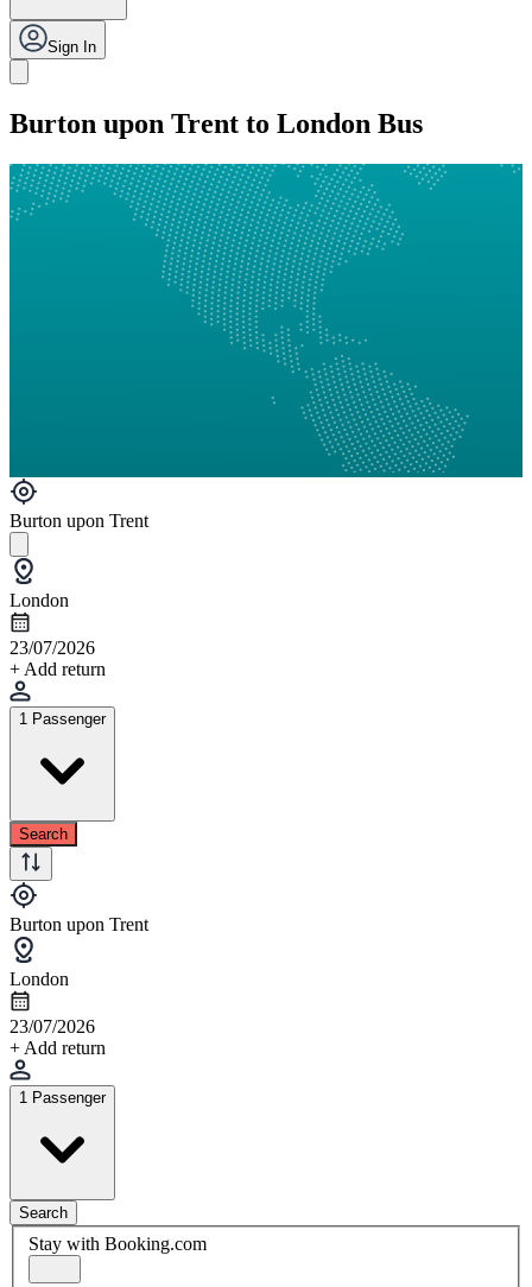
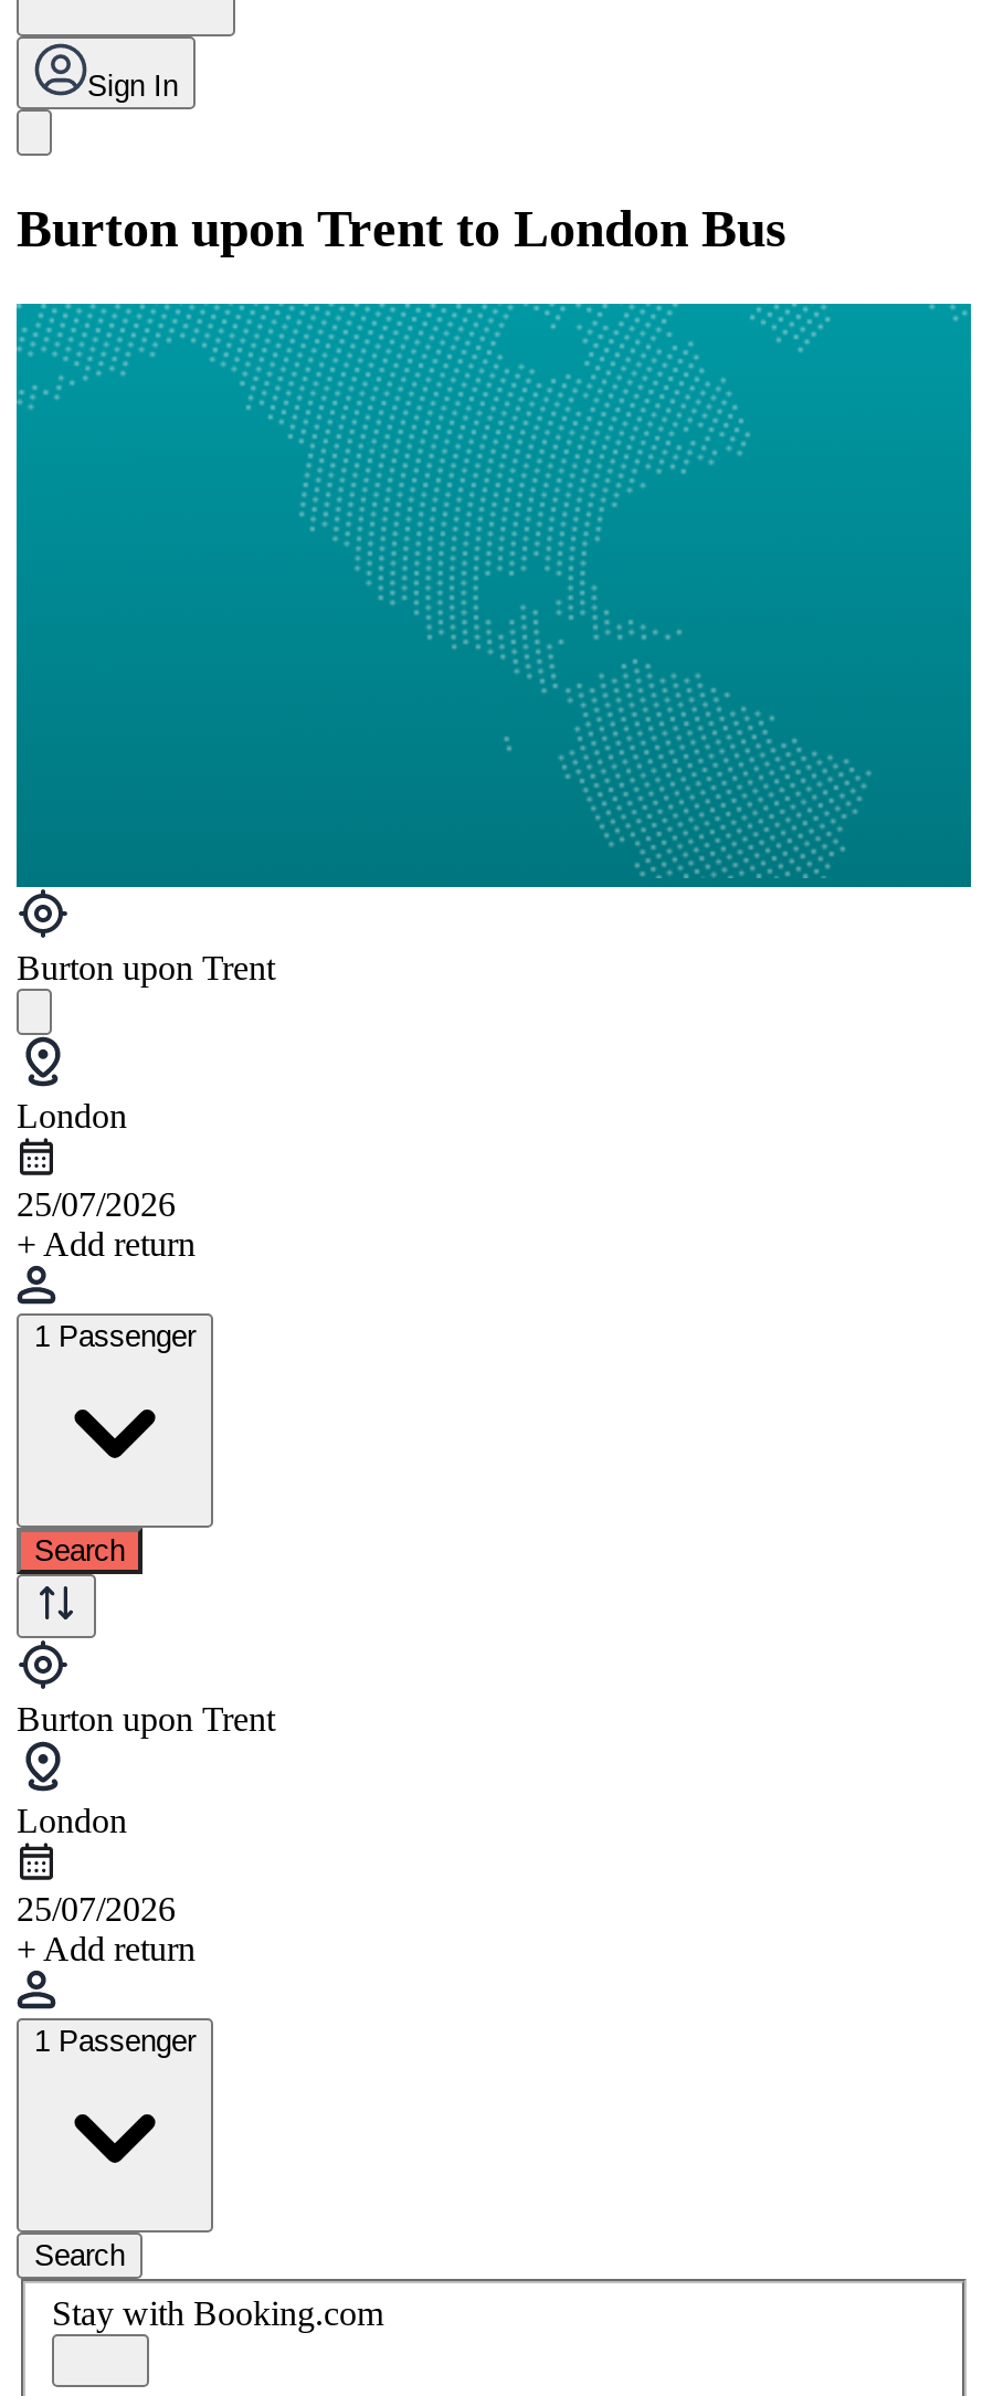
- 23/07/2026
+ 25/07/2026

- 23/07/2026
+ 25/07/2026
